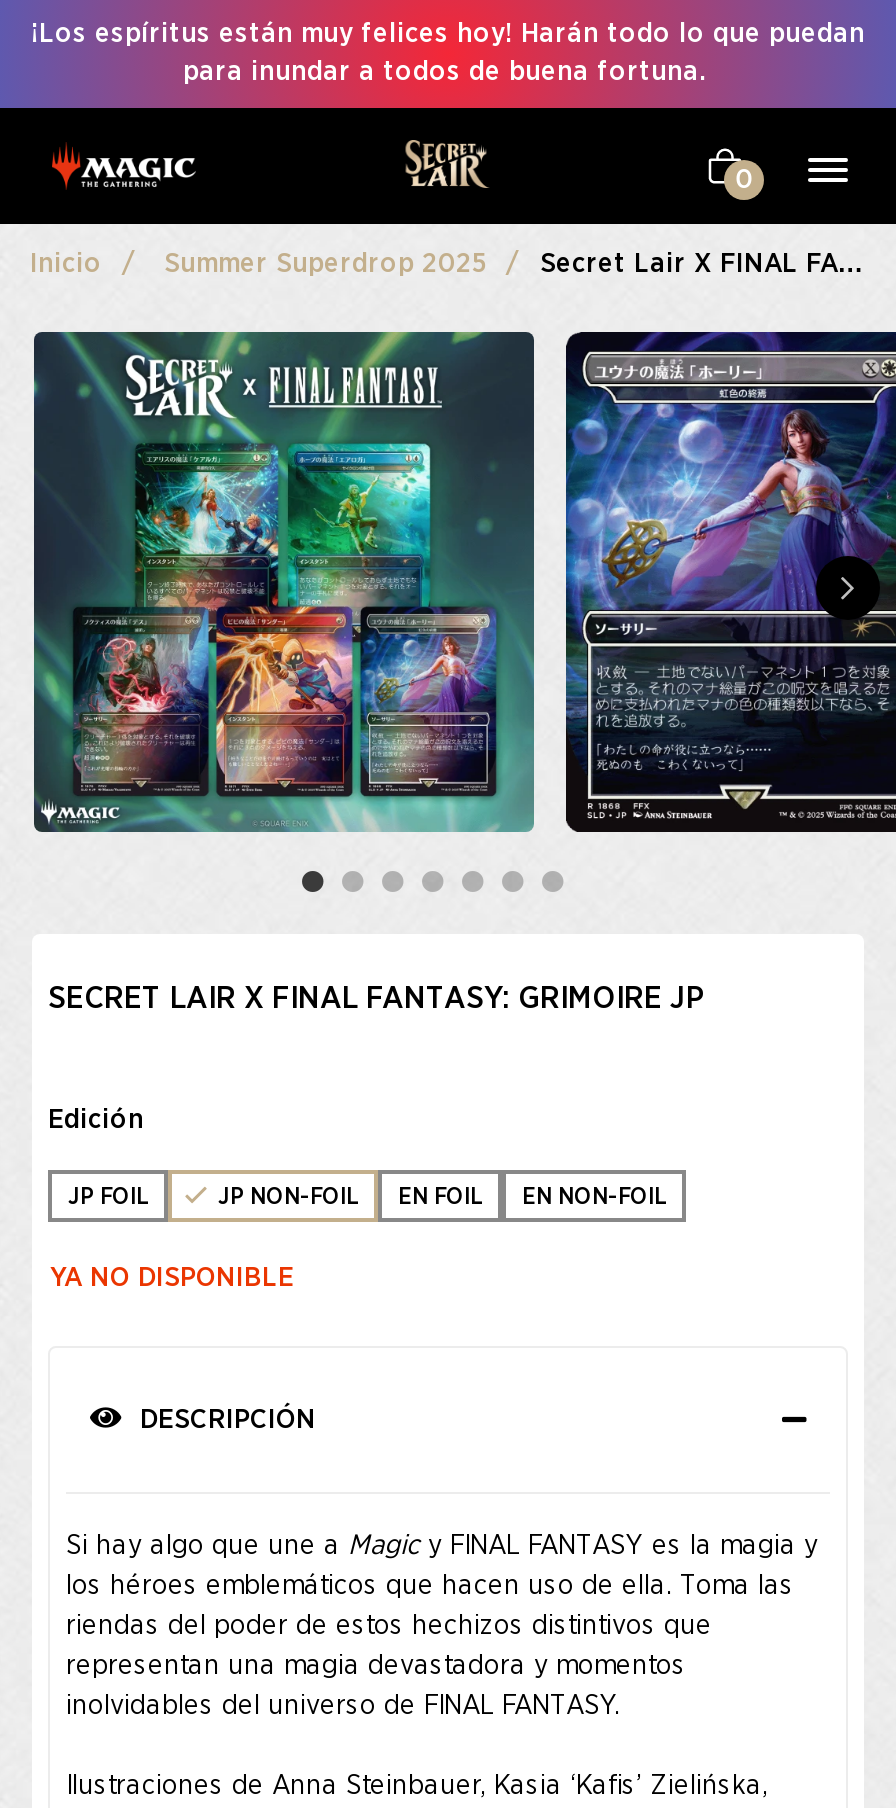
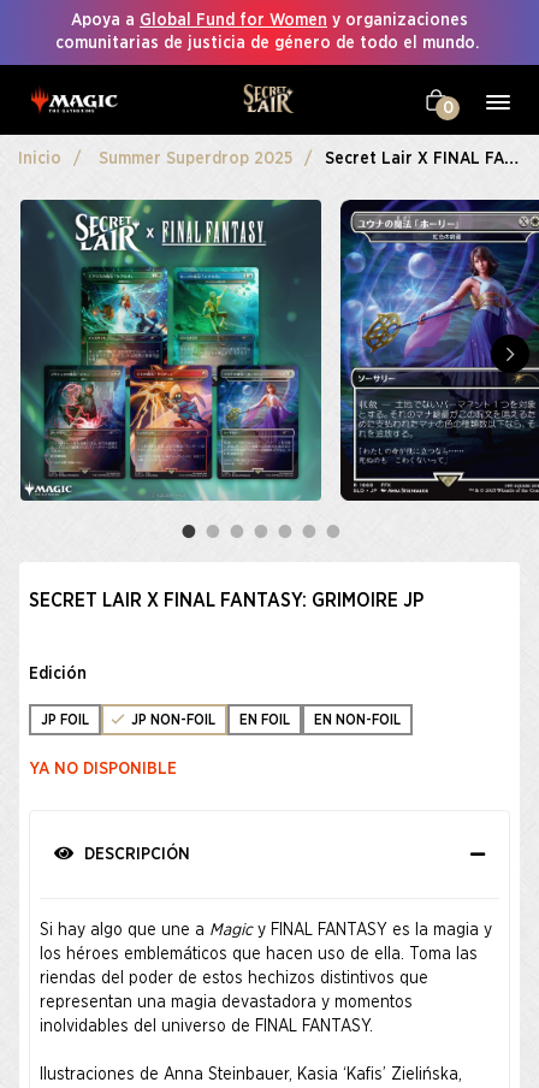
- ¡Los espíritus están muy felices hoy! Harán todo lo que puedan
- para inundar a todos de buena fortuna.
+ Apoya a Global Fund for Women y organizaciones
+ comunitarias de justicia de género de todo el mundo.
